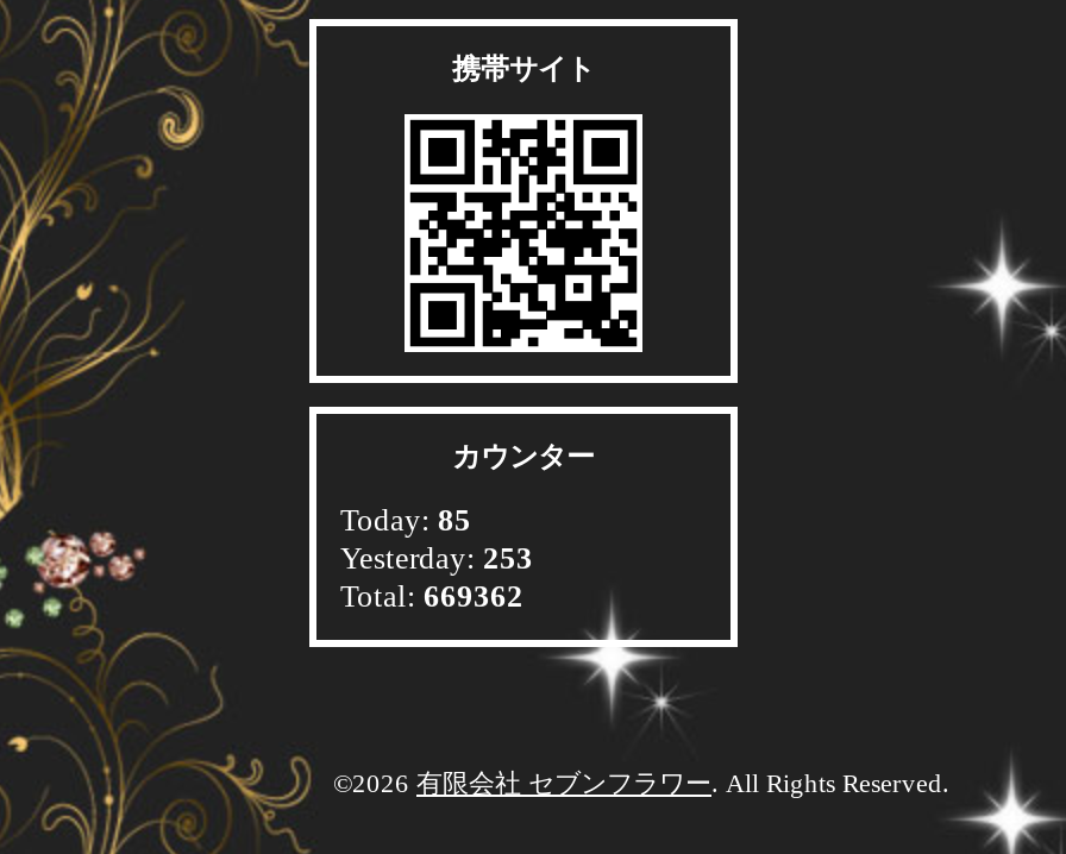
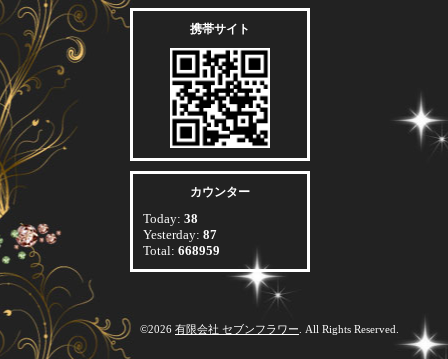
- Today: 85
+ Today: 38

- Yesterday: 253
+ Yesterday: 87

- Total: 669362
+ Total: 668959
